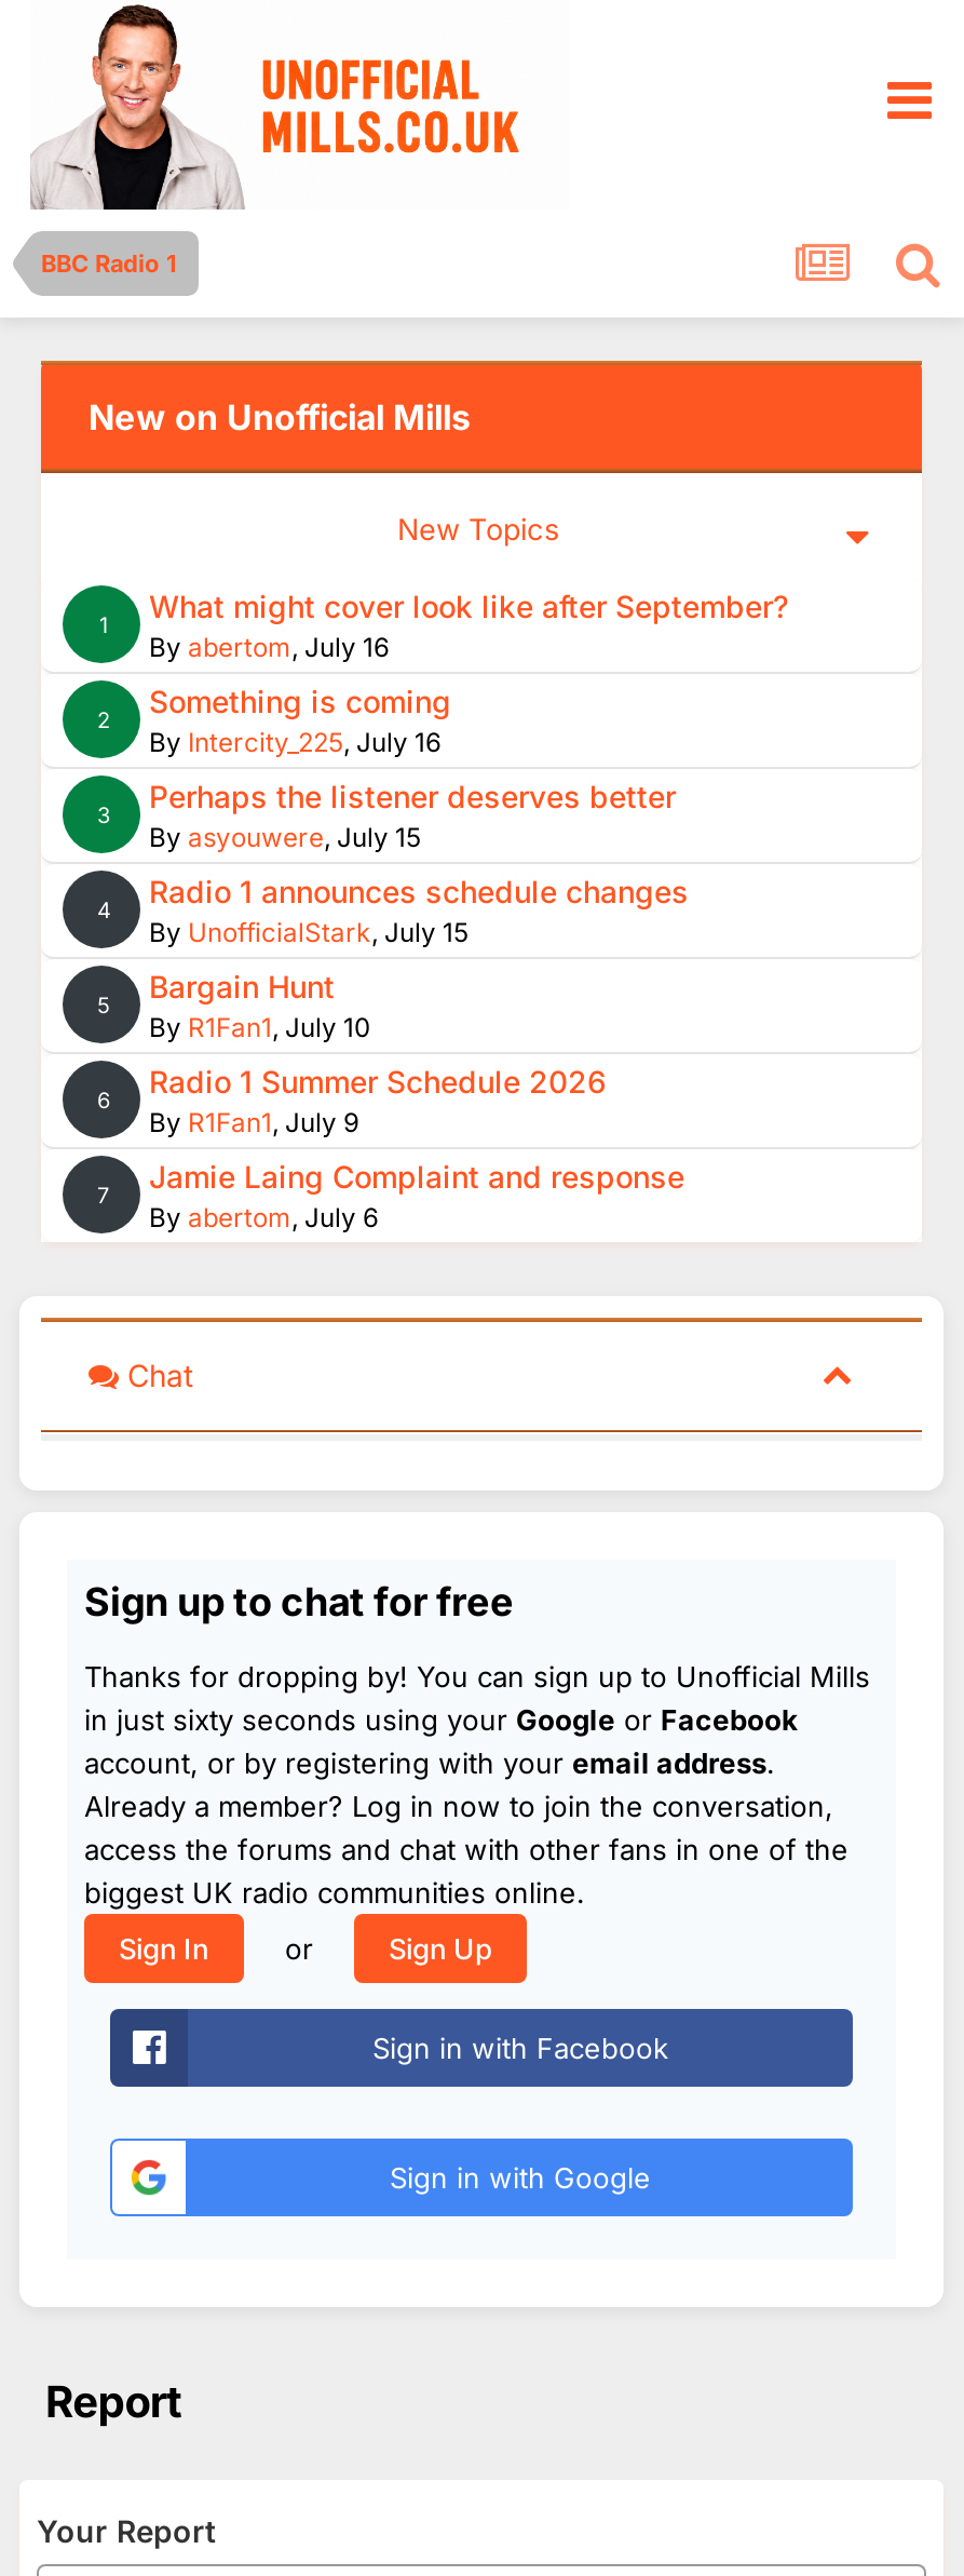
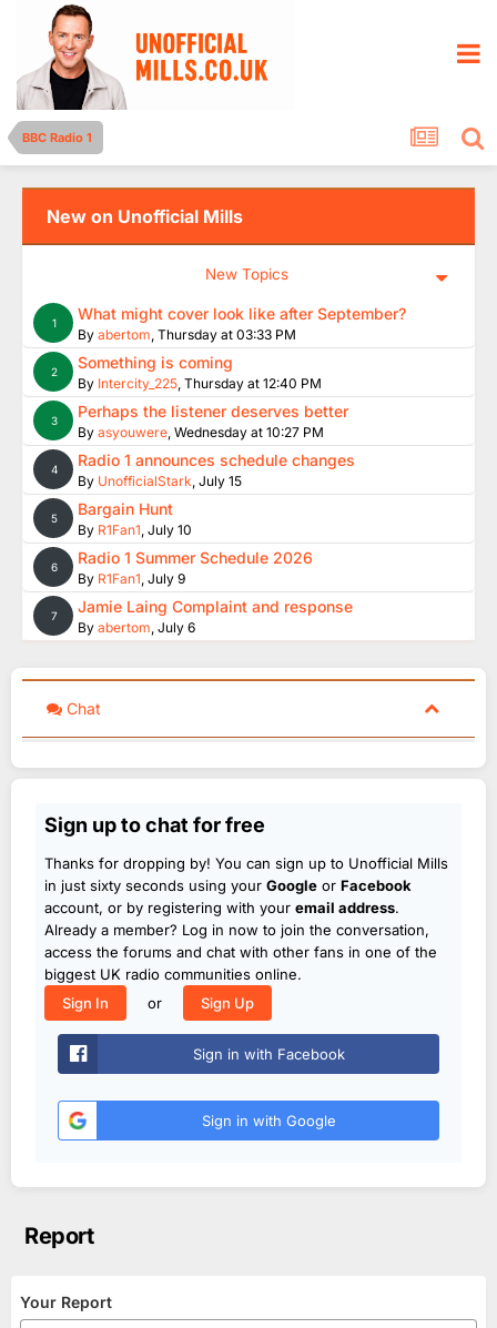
- By abertom, July 16
+ By abertom, Thursday at 03:33 PM

- By Intercity_225, July 16
+ By Intercity_225, Thursday at 12:40 PM

- By asyouwere, July 15
+ By asyouwere, Wednesday at 10:27 PM
